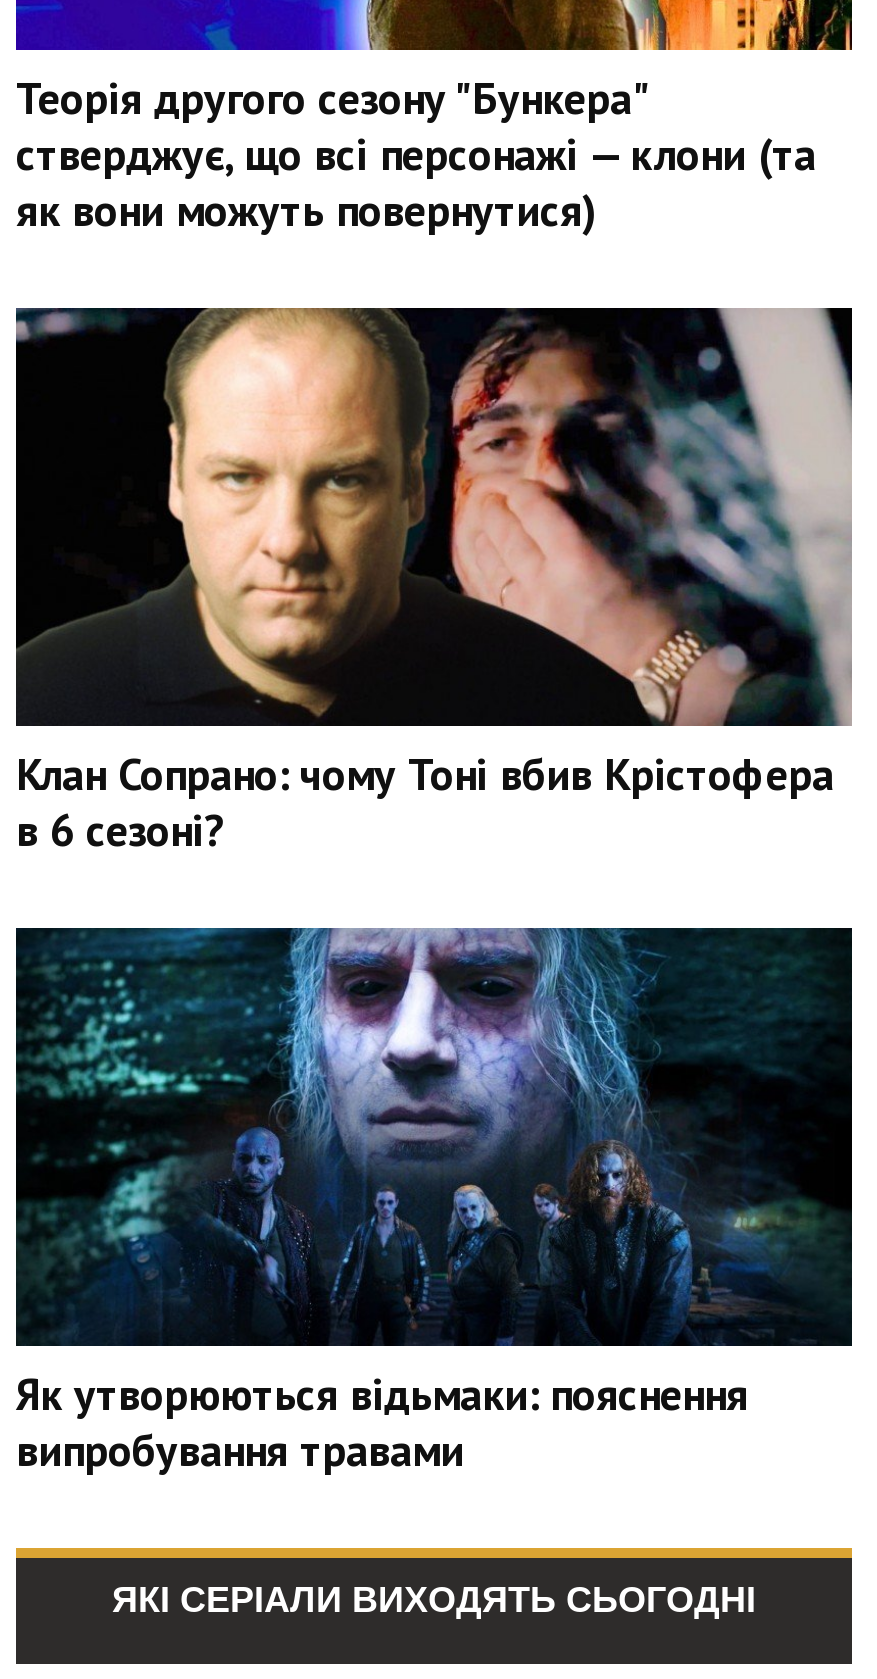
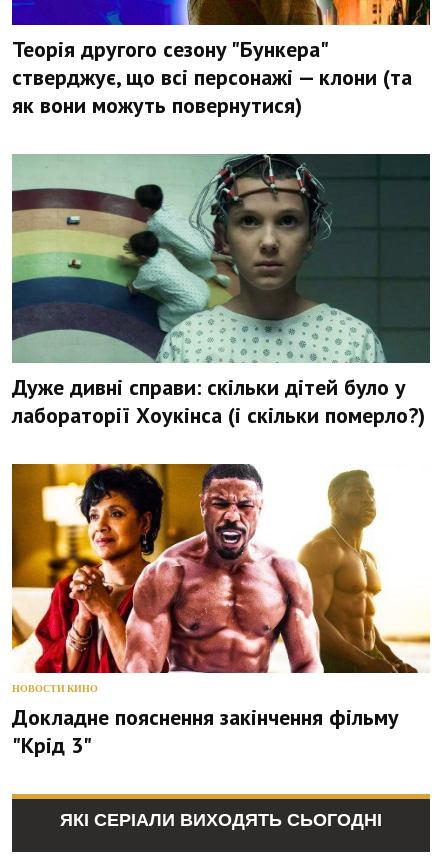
- [image]
- Клан Сопрано: чому Тоні вбив Крістофера
- в 6 сезоні?
+ [image]
+ Дуже дивні справи: скільки дітей було у
+ лабораторії Хоукінса (і скільки померло?)

- [image]
- Як утворюються відьмаки: пояснення
- випробування травами
+ [image]
+ НОВОСТИ КИНО
+ Докладне пояснення закінчення фільму
+ "Крід 3"
